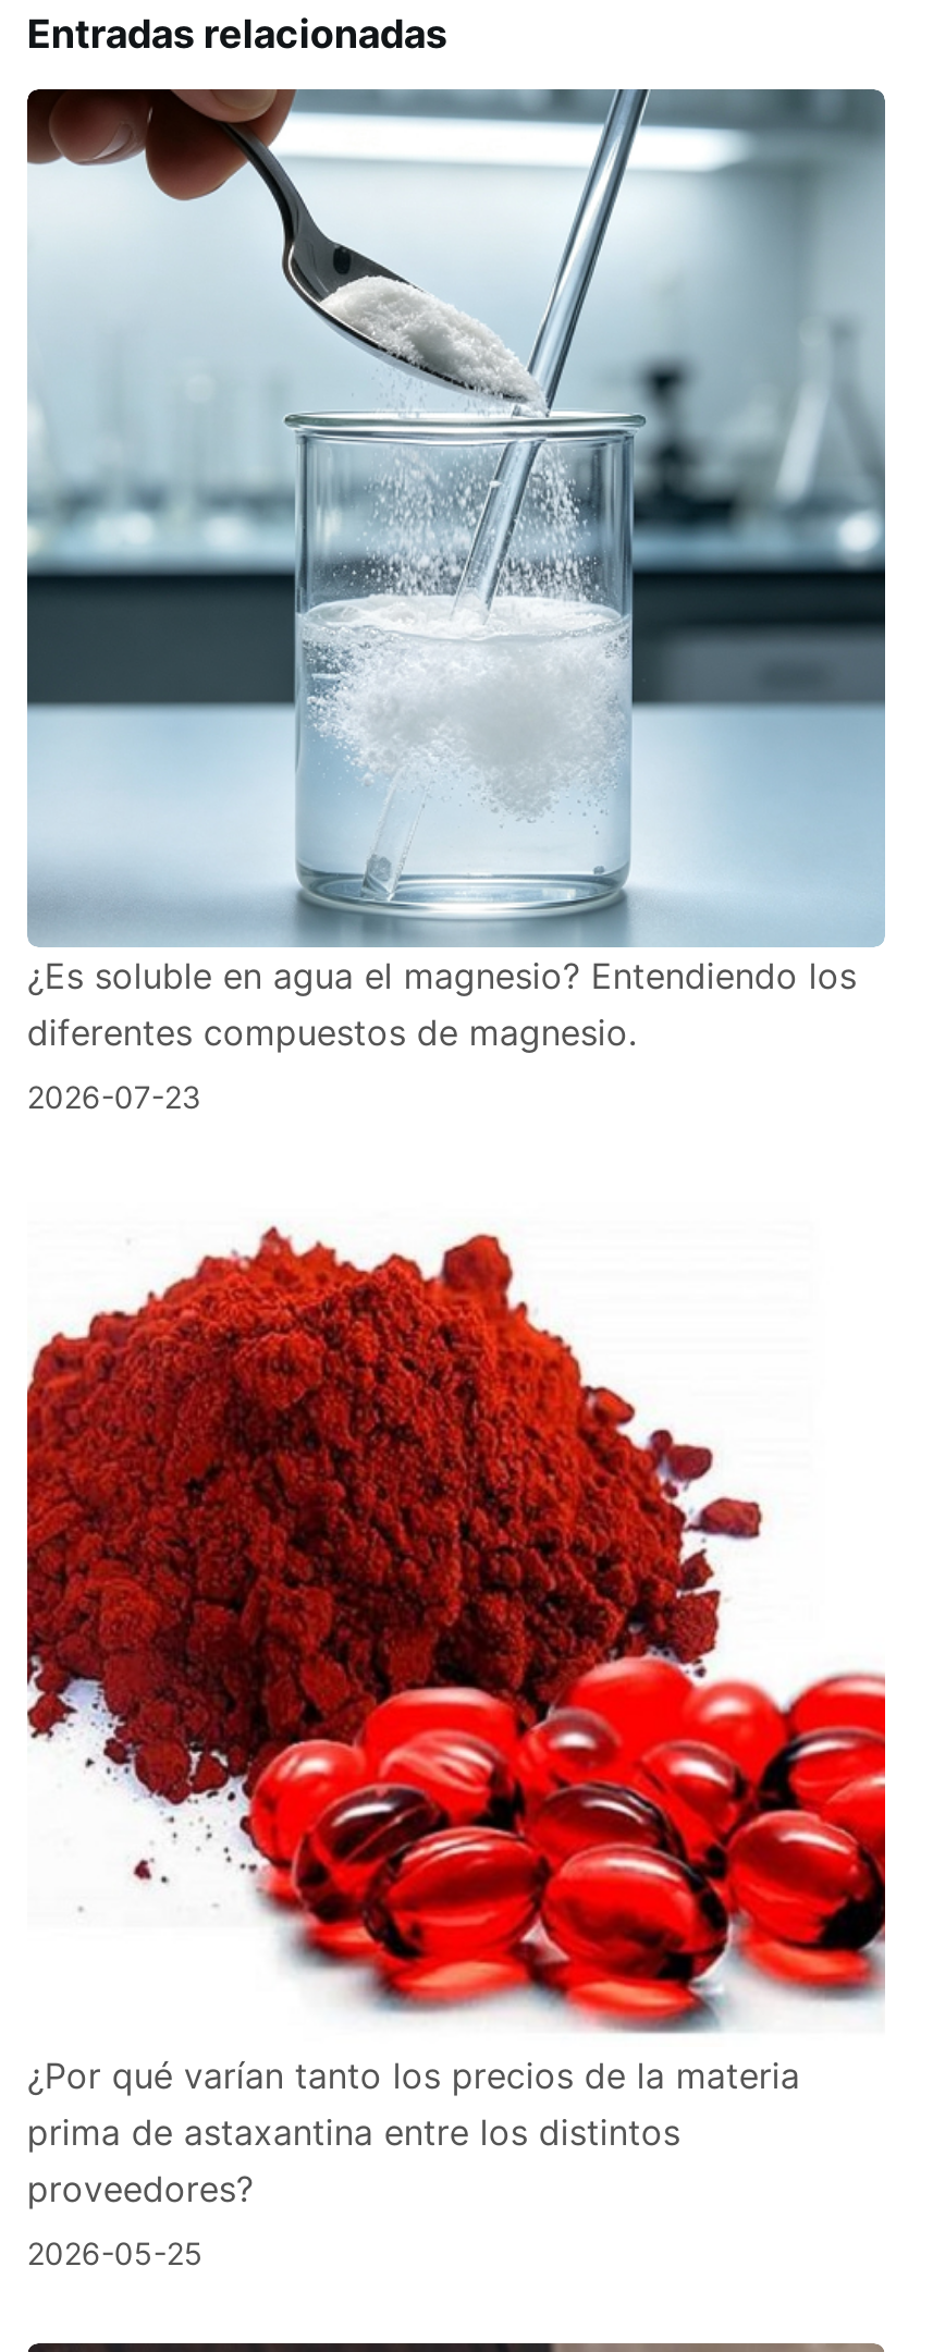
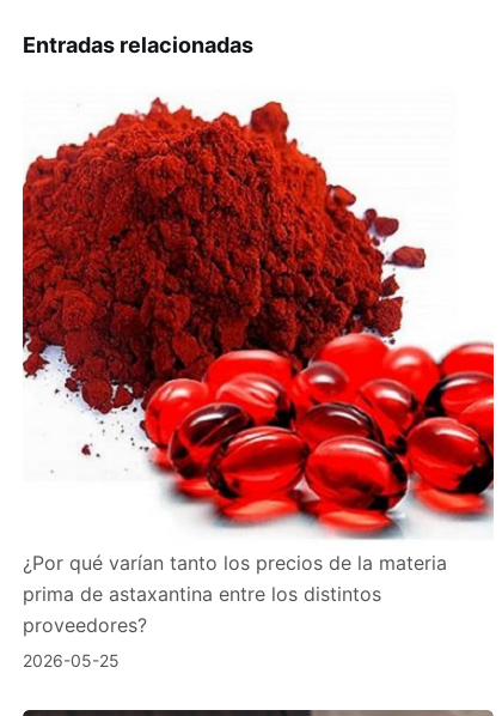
- [image]
- ¿Es soluble en agua el magnesio? Entendiendo los
- diferentes compuestos de magnesio.
- 2026-07-23
